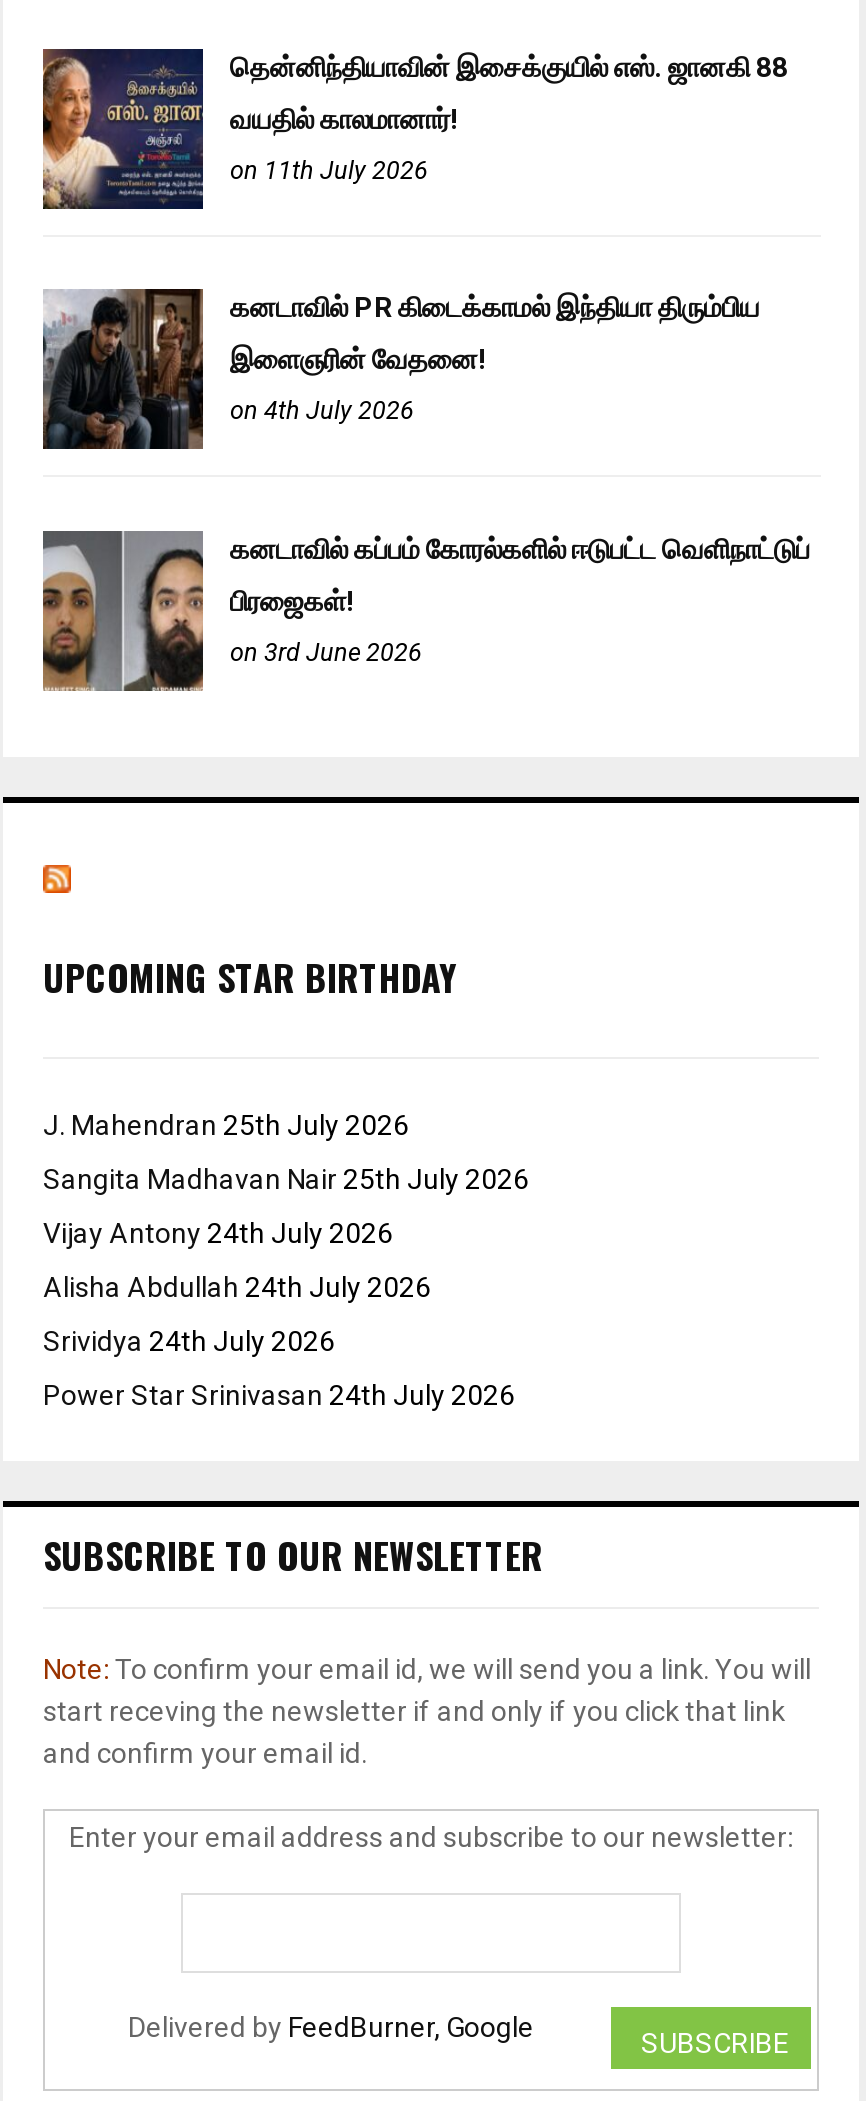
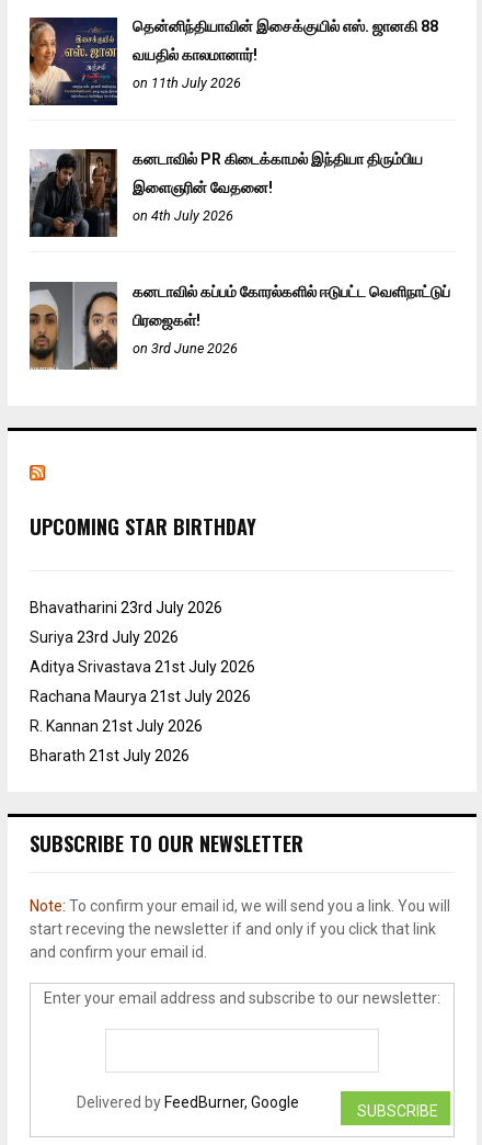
- J. Mahendran 25th July 2026
+ Bhavatharini 23rd July 2026

- Sangita Madhavan Nair 25th July 2026
+ Suriya 23rd July 2026

- Vijay Antony 24th July 2026
+ Aditya Srivastava 21st July 2026

- Alisha Abdullah 24th July 2026
+ Rachana Maurya 21st July 2026

- Srividya 24th July 2026
+ R. Kannan 21st July 2026

- Power Star Srinivasan 24th July 2026
+ Bharath 21st July 2026
